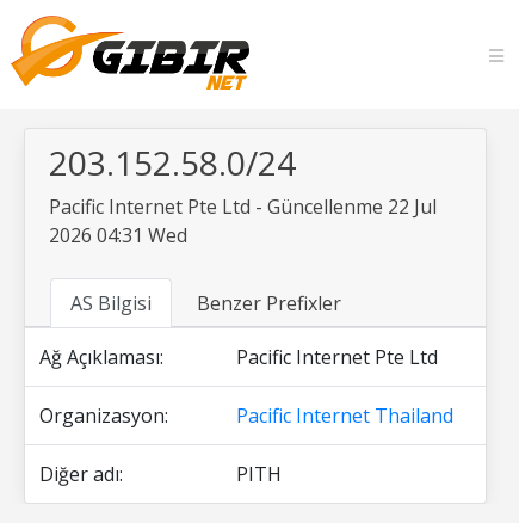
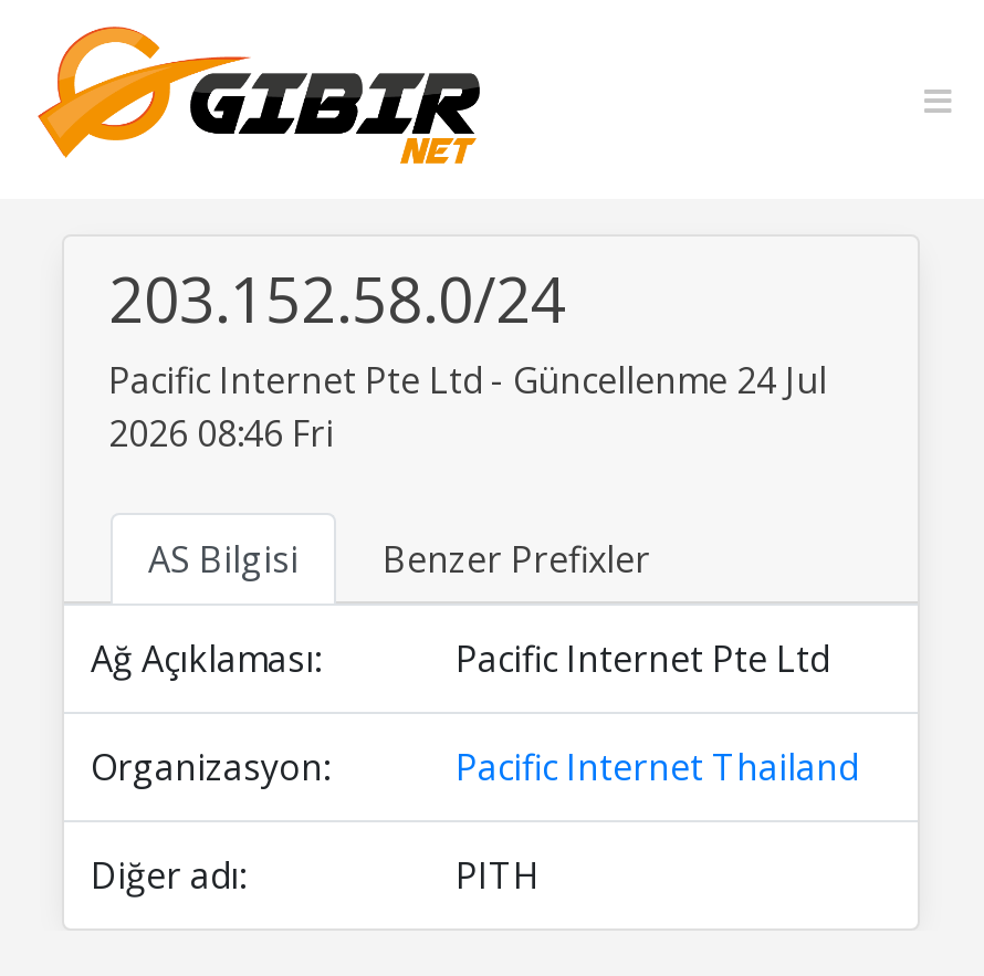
- Pacific Internet Pte Ltd - Güncellenme 22 Jul
- 2026 04:31 Wed
+ Pacific Internet Pte Ltd - Güncellenme 24 Jul
+ 2026 08:46 Fri
